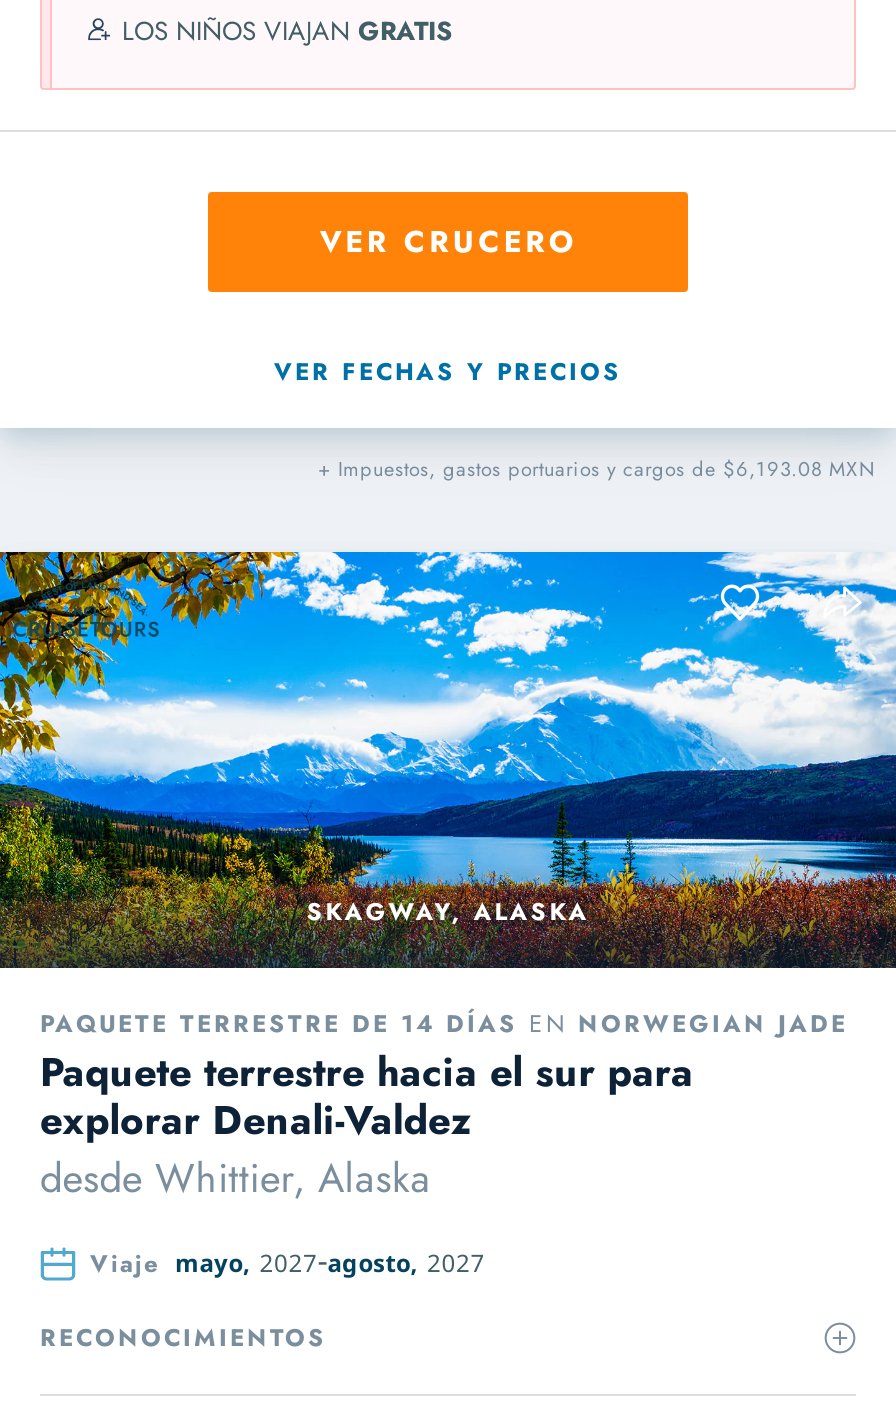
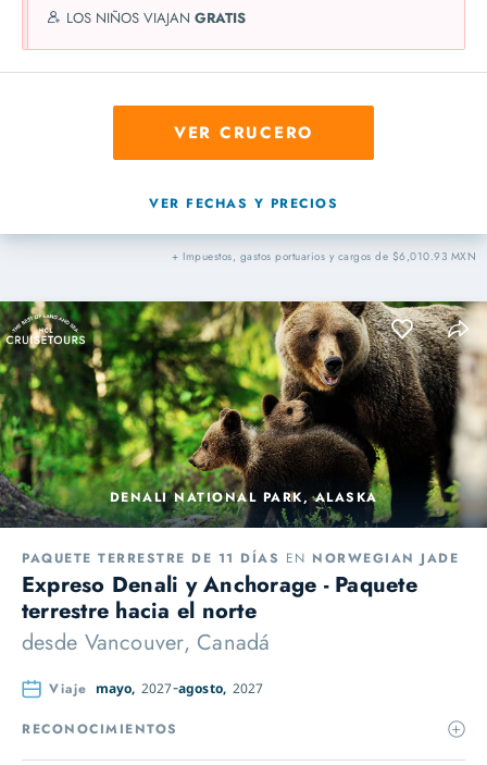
- + Impuestos, gastos portuarios y cargos de $6,193.08 MXN
+ + Impuestos, gastos portuarios y cargos de $6,010.93 MXN

- [image]
- SKAGWAY, ALASKA
+ [image]
+ DENALI NATIONAL PARK, ALASKA

- PAQUETE TERRESTRE DE 14 DÍAS EN NORWEGIAN JADE
- Paquete terrestre hacia el sur para
- explorar Denali-Valdez
- desde Whittier, Alaska
+ PAQUETE TERRESTRE DE 11 DÍAS EN NORWEGIAN JADE
+ Expreso Denali y Anchorage - Paquete
+ terrestre hacia el norte
+ desde Vancouver, Canadá
